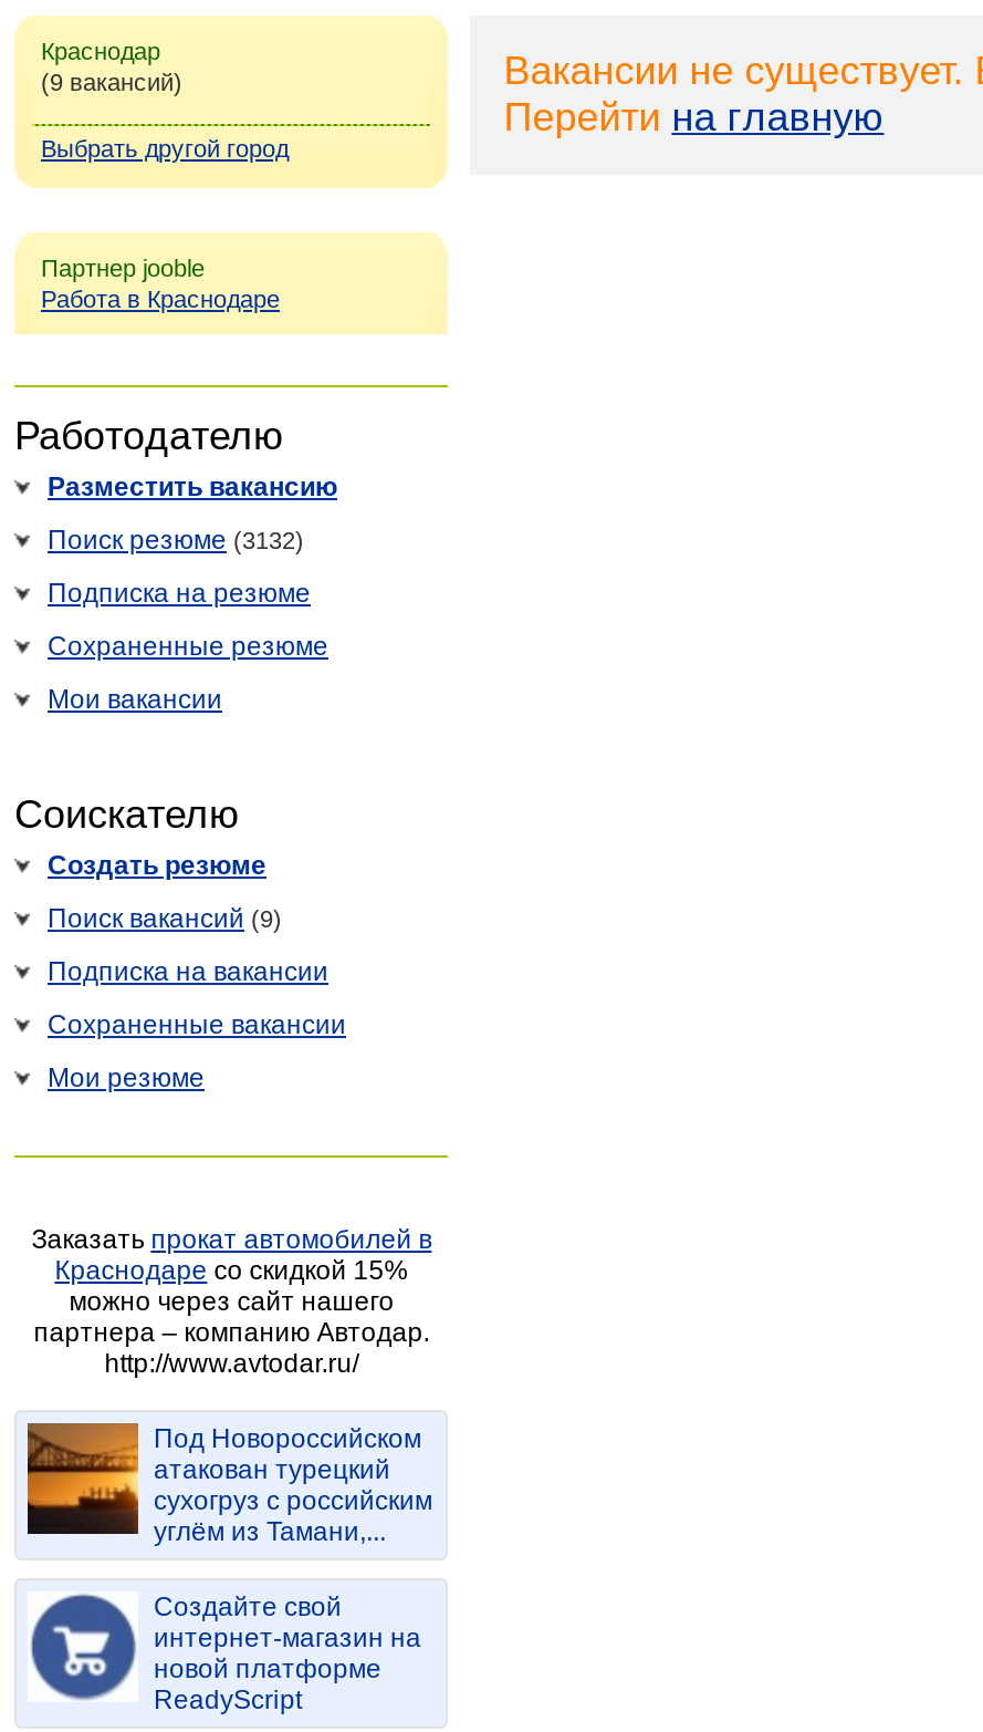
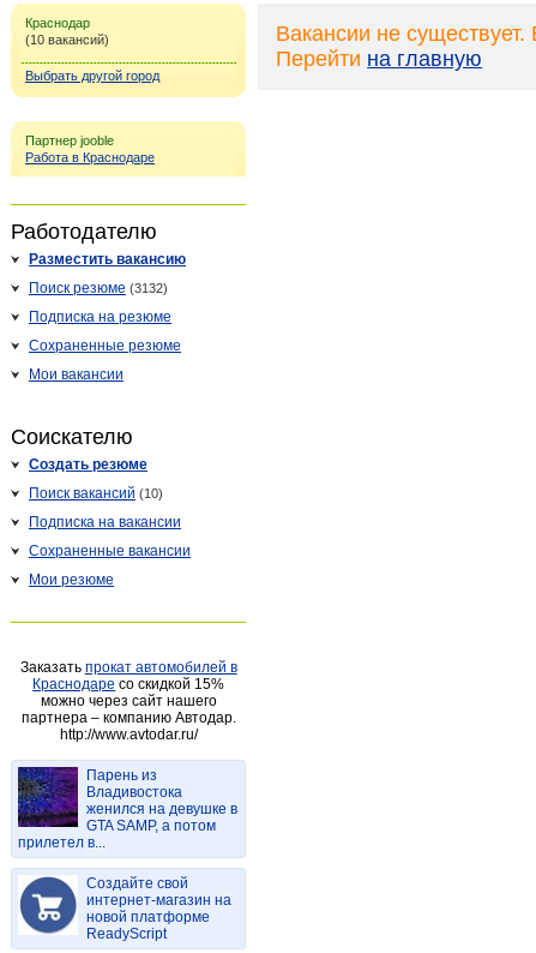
- (9 вакансий)
+ (10 вакансий)

- Поиск вакансий (9)
+ Поиск вакансий (10)

- [image]
- Под Новороссийском
- атакован турецкий
- сухогруз с российским
- углём из Тамани,...
+ [image]
+ Парень из
+ Владивостока
+ женился на девушке в
+ GTA SAMP, а потом
+ прилетел в...
